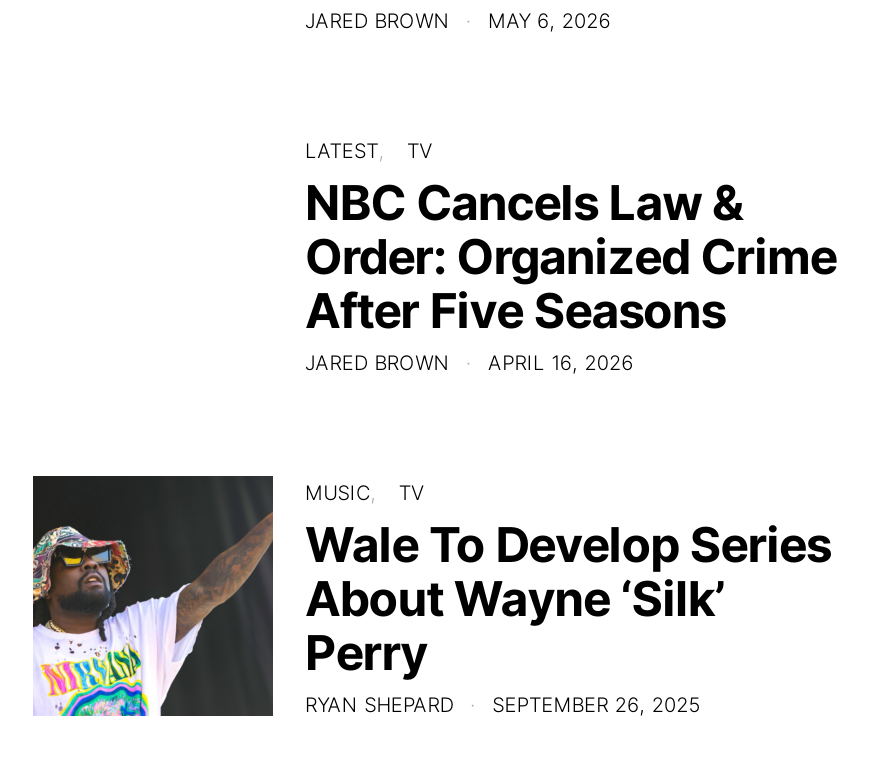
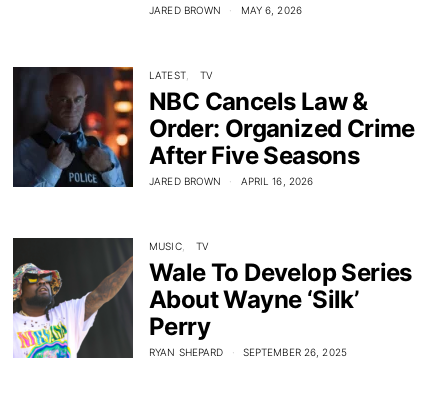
+ [image]
